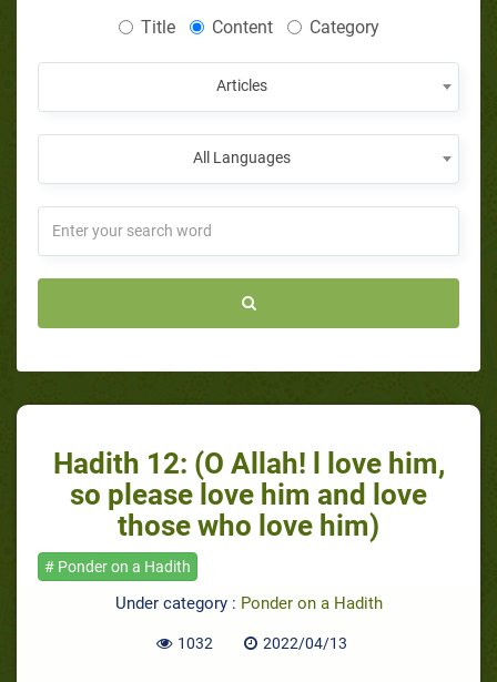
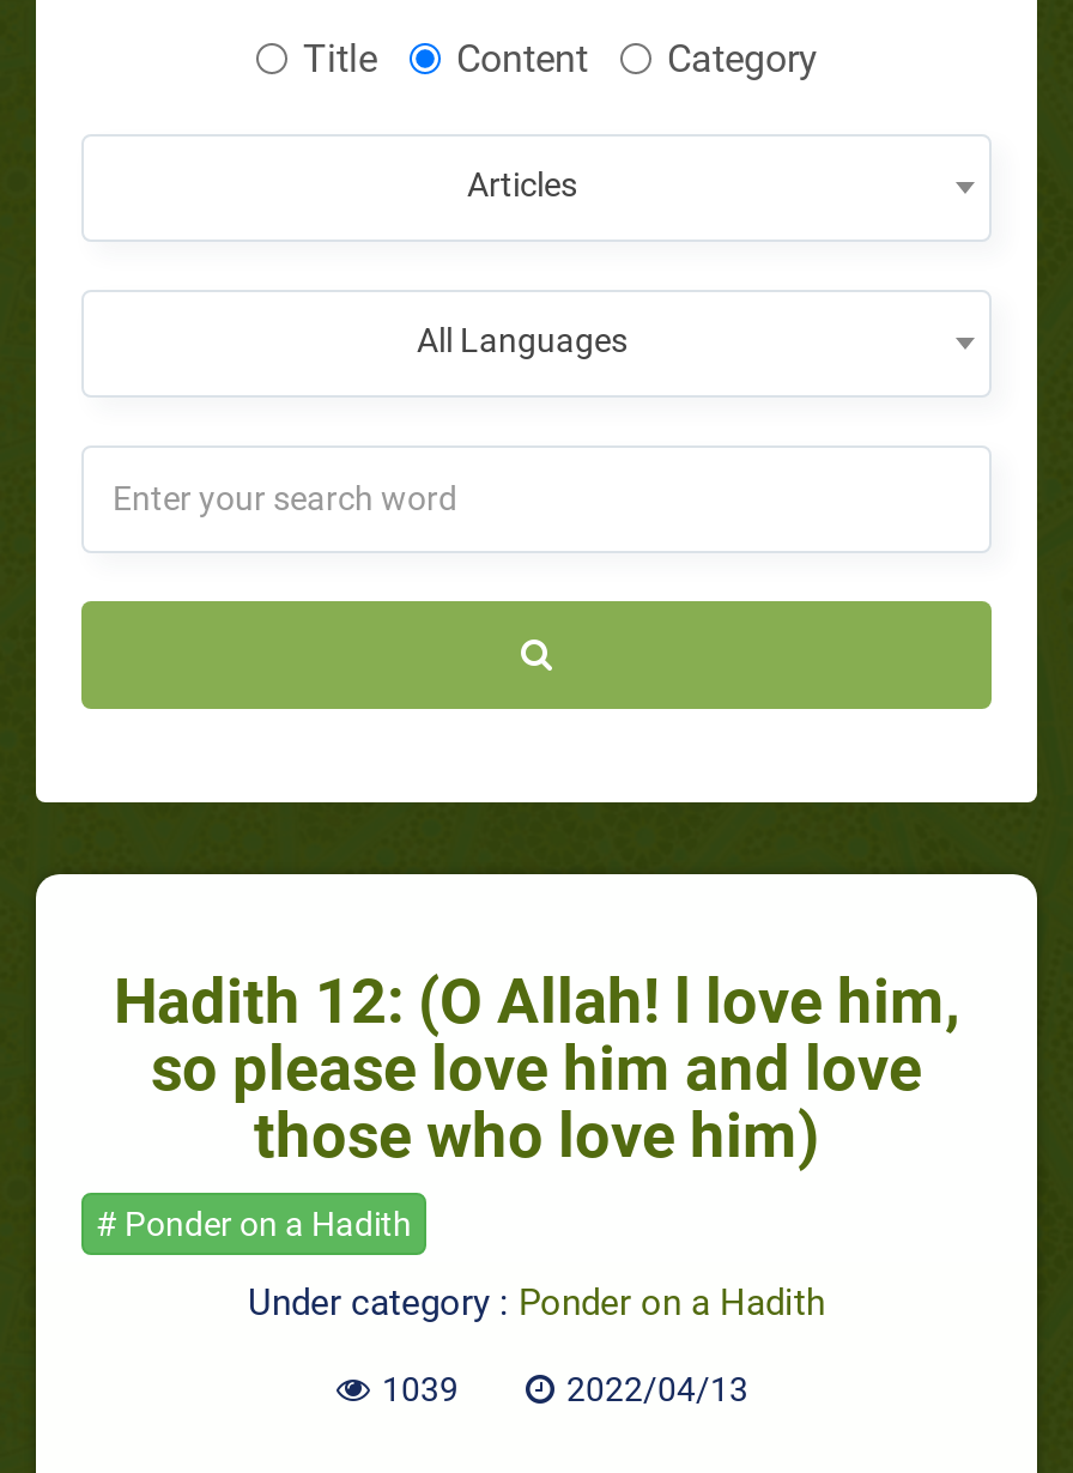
- 1032
+ 1039
